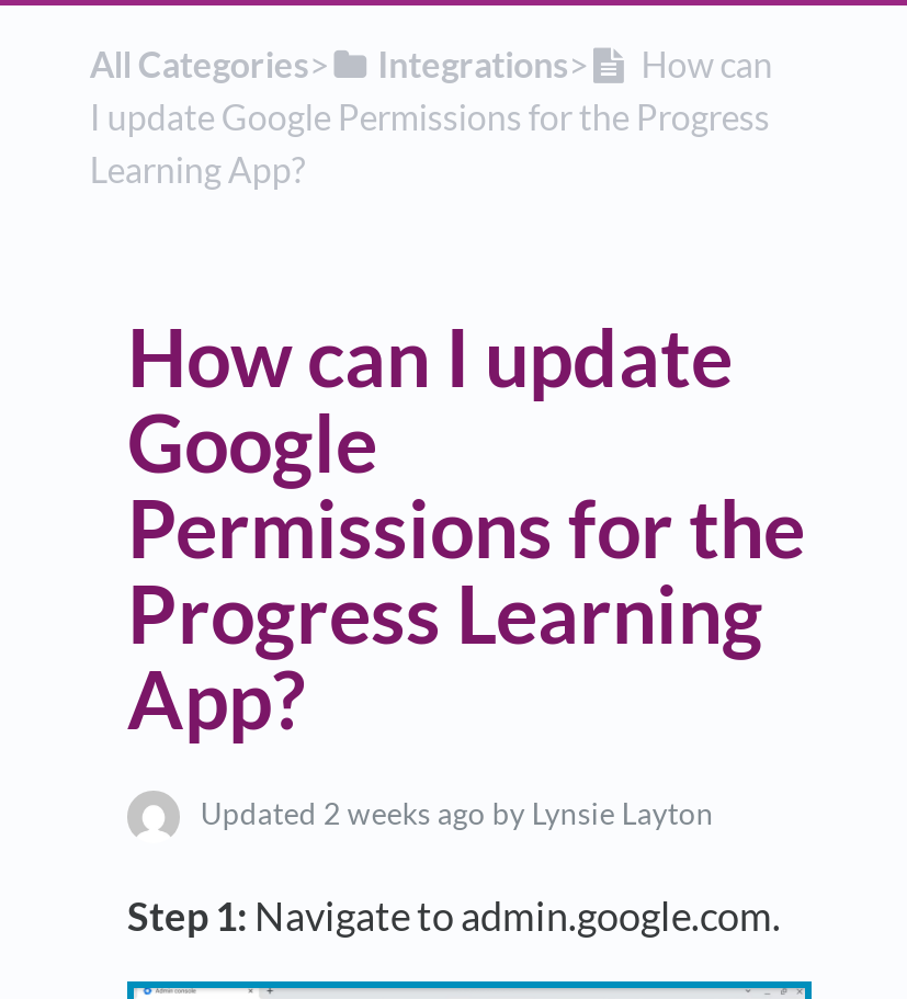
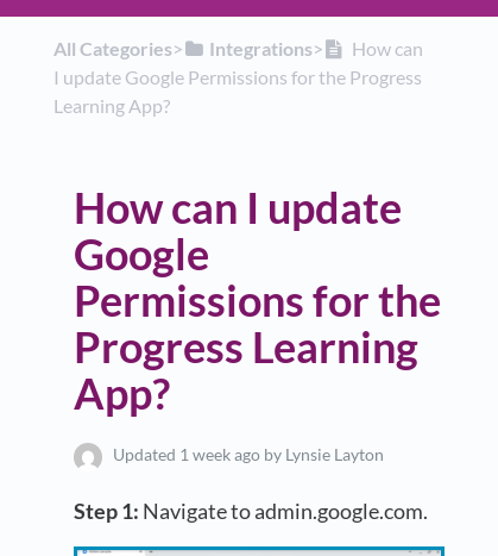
- Updated 2 weeks ago by Lynsie Layton
+ Updated 1 week ago by Lynsie Layton
